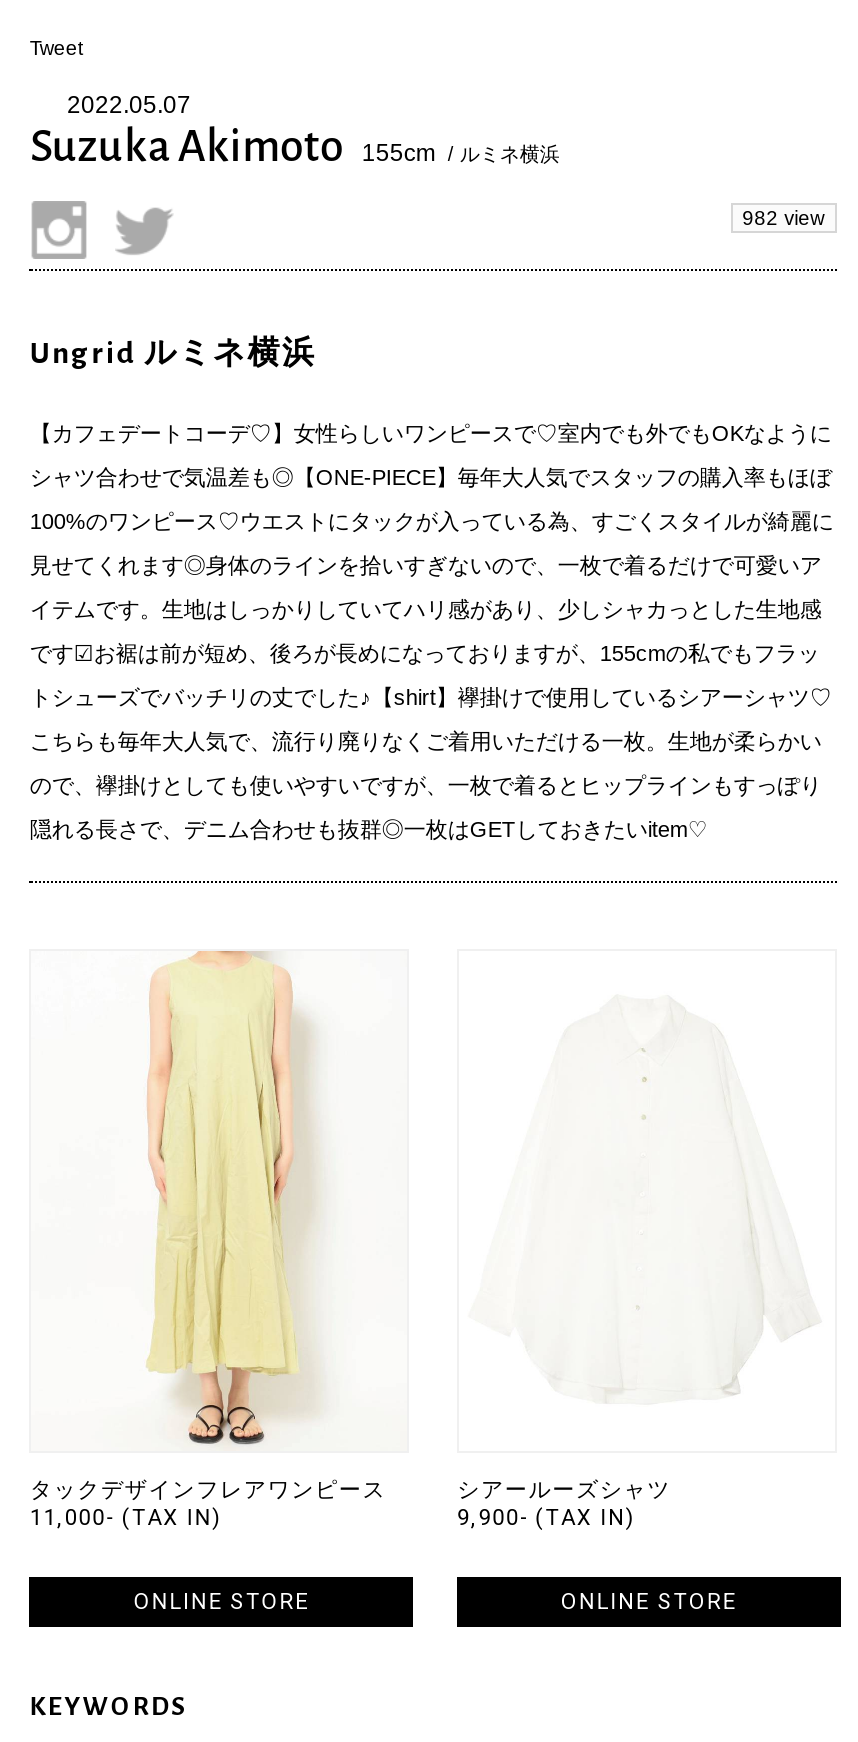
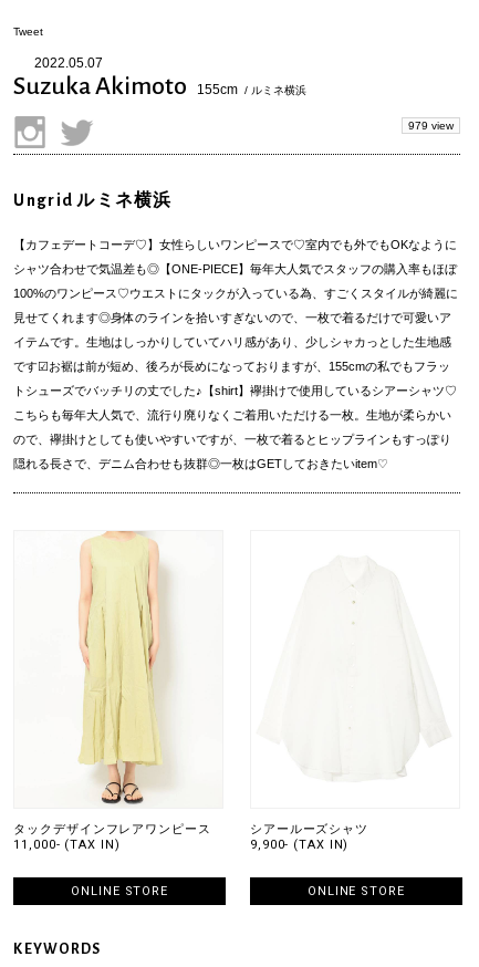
- 982 view
+ 979 view
